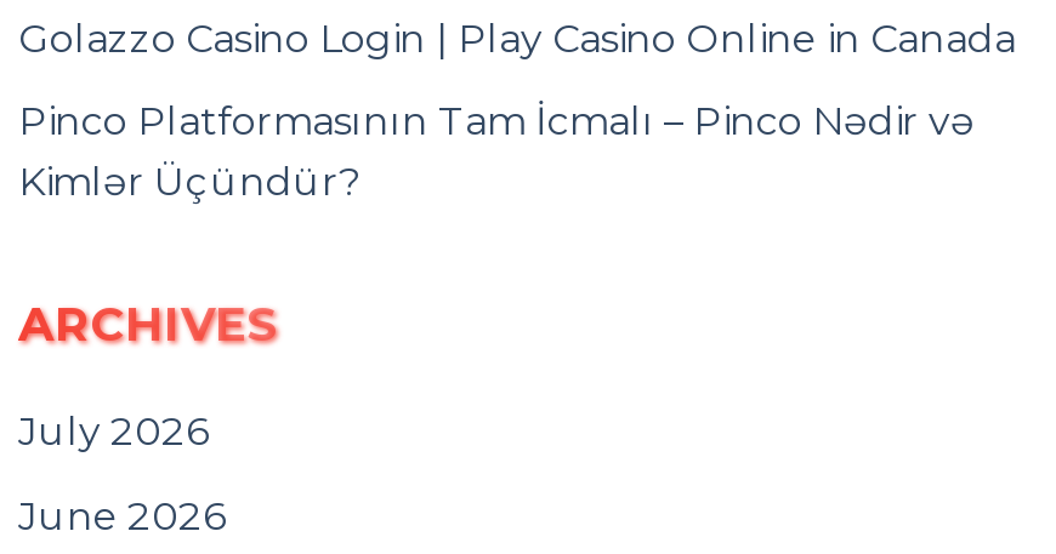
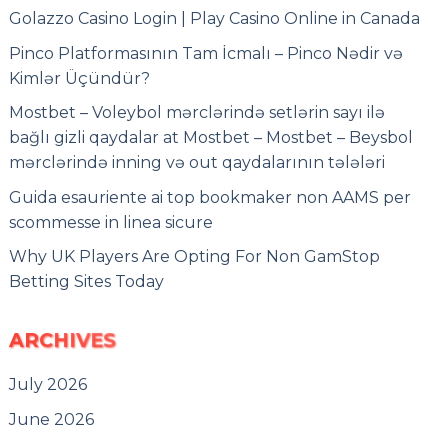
+ Mostbet – Voleybol mərclərində setlərin sayı ilə
+ bağlı gizli qaydalar at Mostbet – Mostbet – Beysbol
+ mərclərində inning və out qaydalarının tələləri
+ Guida esauriente ai top bookmaker non AAMS per
+ scommesse in linea sicure
+ Why UK Players Are Opting For Non GamStop
+ Betting Sites Today
